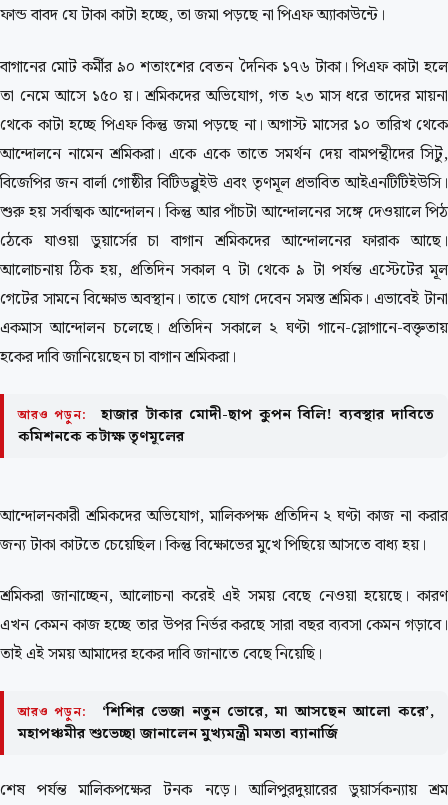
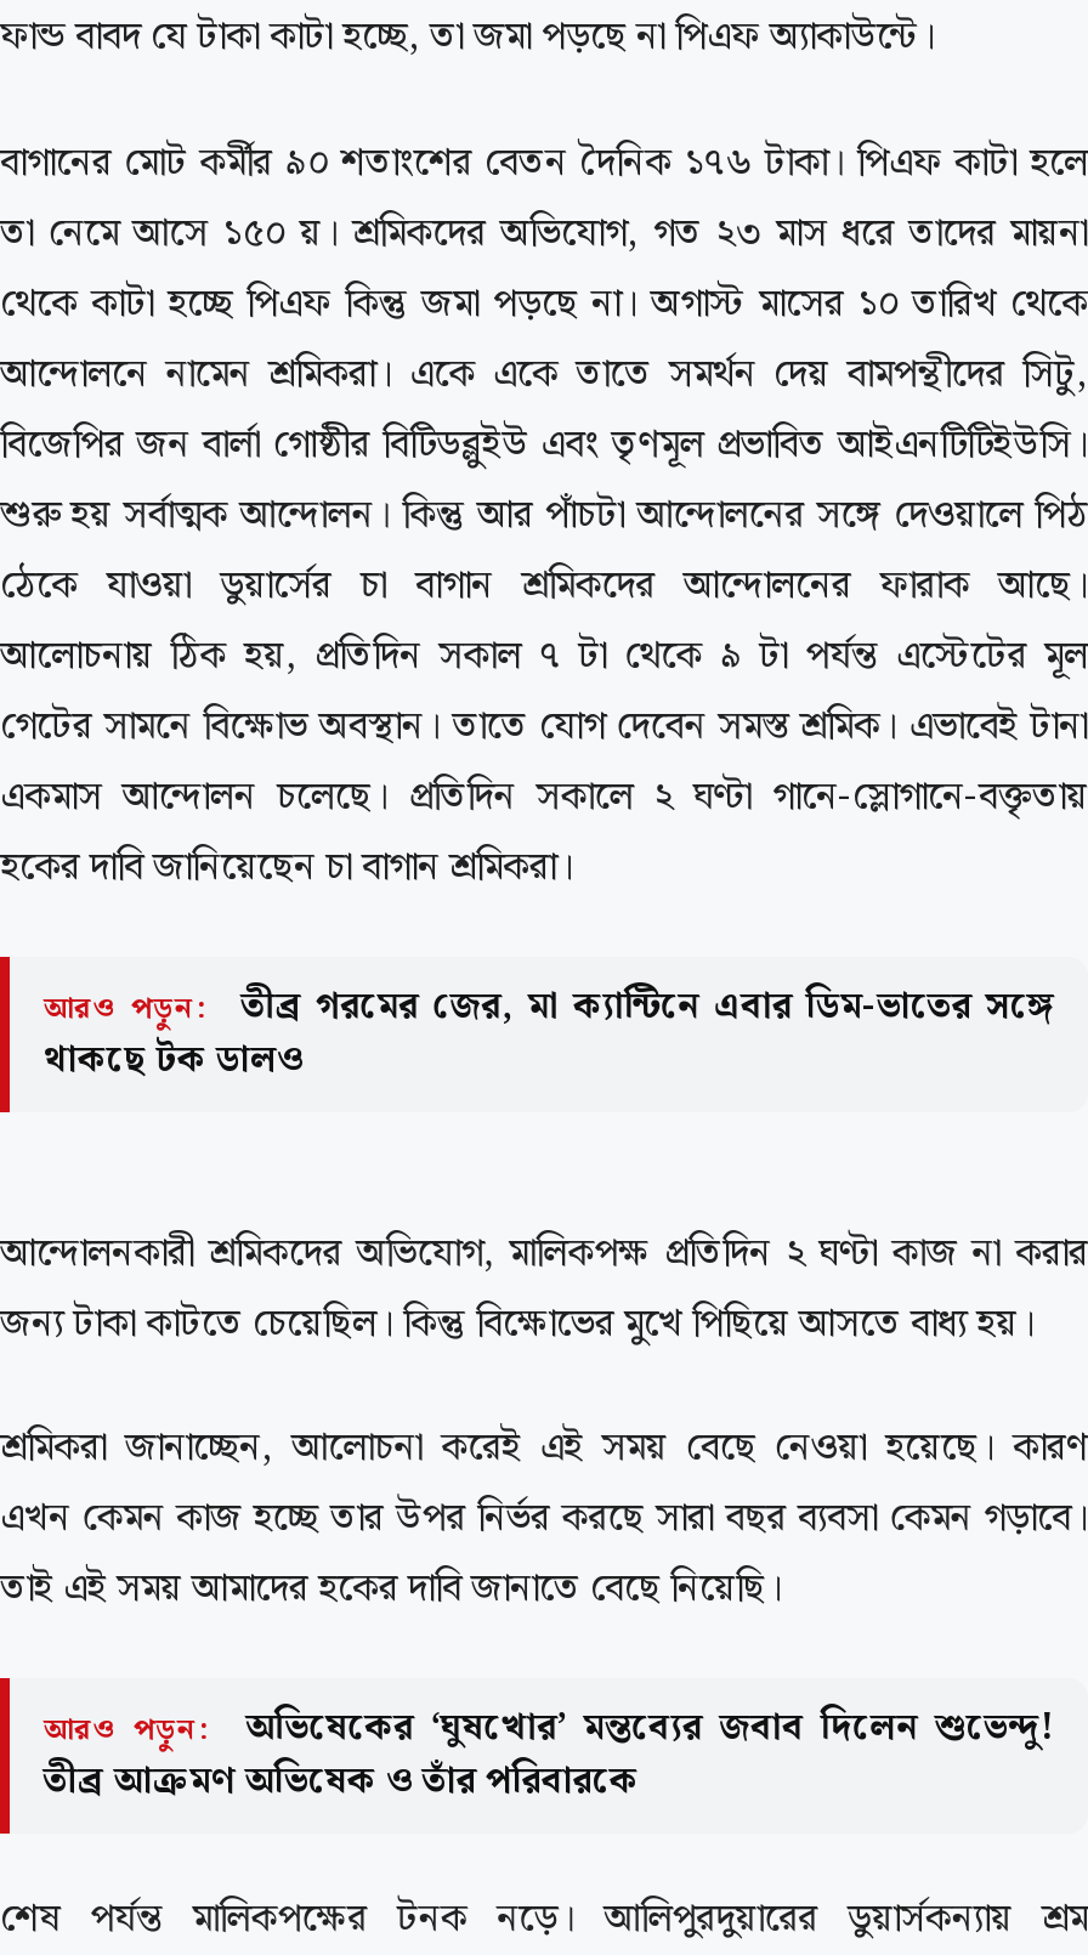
- হাজার টাকার মোদী-ছাপ কুপন বিলি! ব্যবস্থার দাবিতে
- কমিশনকে কটাক্ষ তৃণমূলের
+ তীব্র গরমের জের, মা ক্যান্টিনে এবার ডিম-ভাতের সঙ্গে
+ থাকছে টক ডালও

- ‘শিশির ভেজা নতুন ভোরে, মা আসছেন আলো করে’,
- মহাপঞ্চমীর শুভেচ্ছা জানালেন মুখ্যমন্ত্রী মমতা ব্যানার্জি
+ অভিষেকের ‘ঘুষখোর’ মন্তব্যের জবাব দিলেন শুভেন্দু!
+ তীব্র আক্রমণ অভিষেক ও তাঁর পরিবারকে
